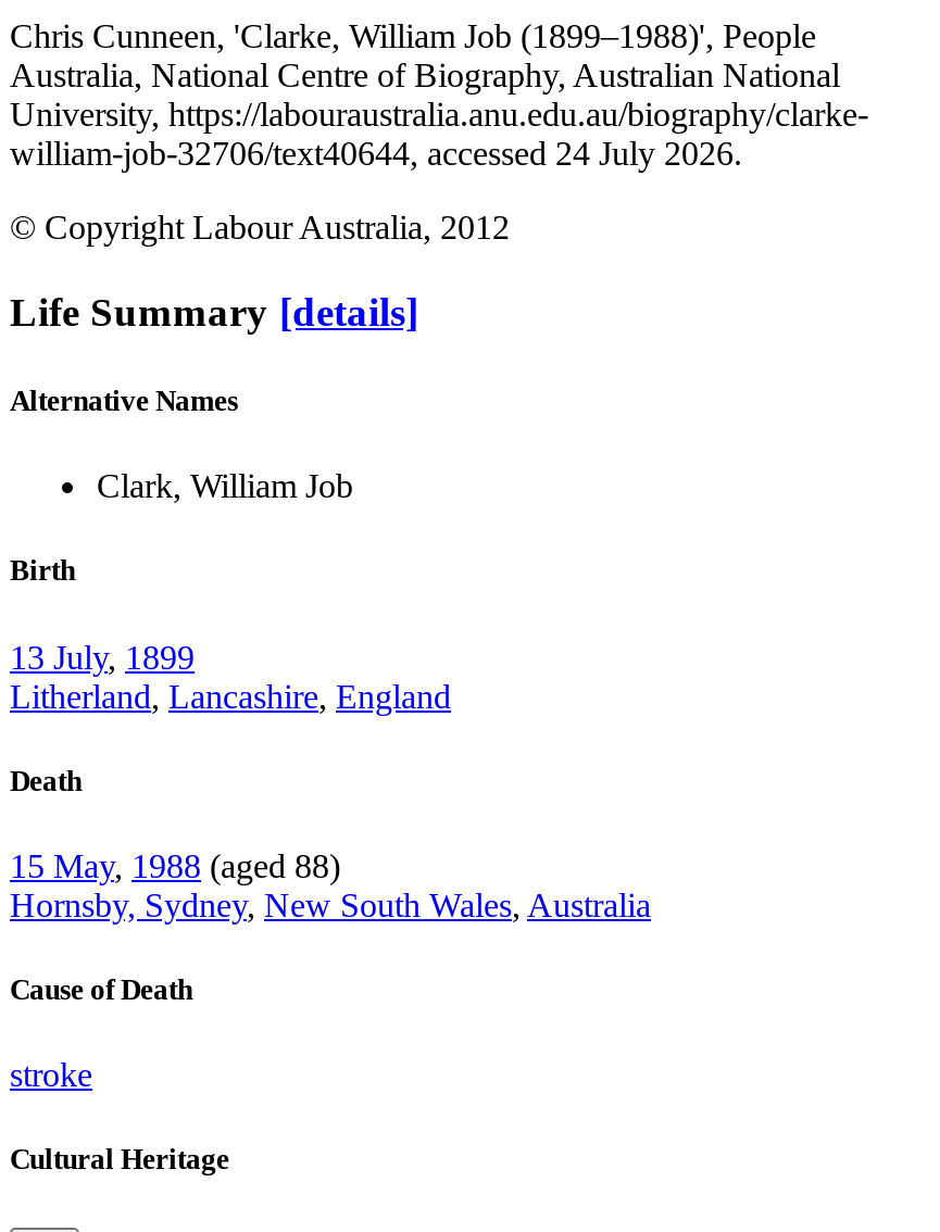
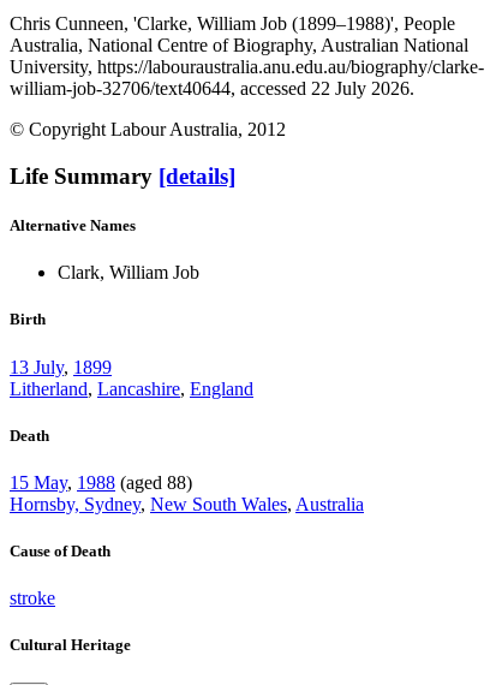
- william-job-32706/text40644, accessed 24 July 2026.
+ william-job-32706/text40644, accessed 22 July 2026.
